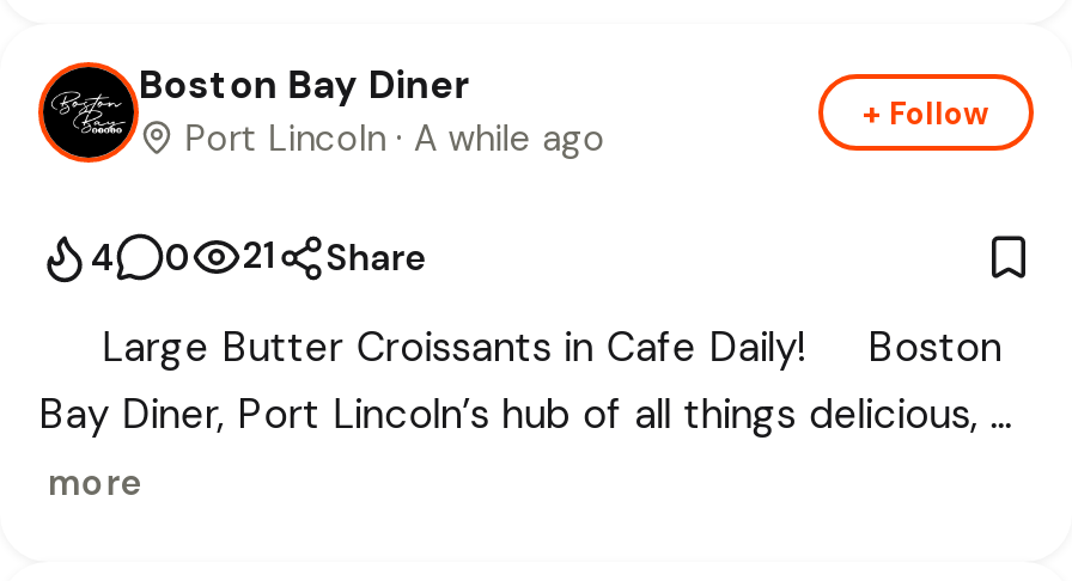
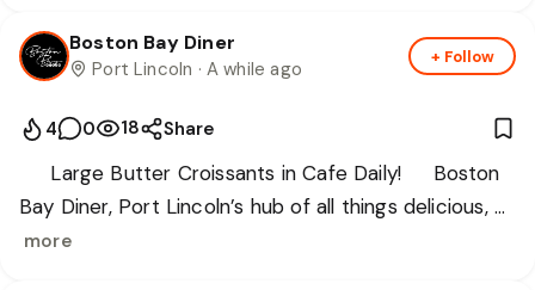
- 4 0 21 Share
+ 4 0 18 Share
